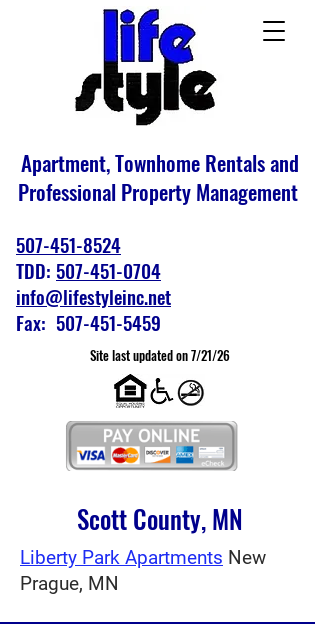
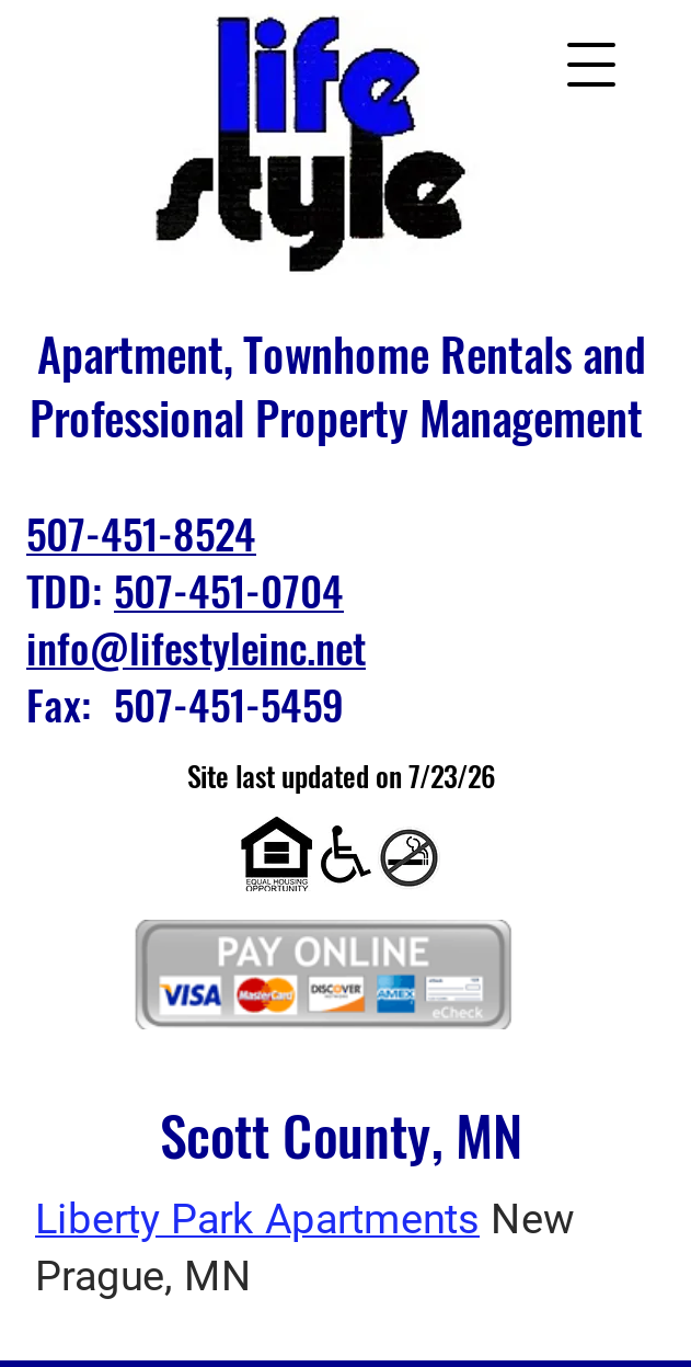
- Site last updated on 7/21/26
+ Site last updated on 7/23/26
